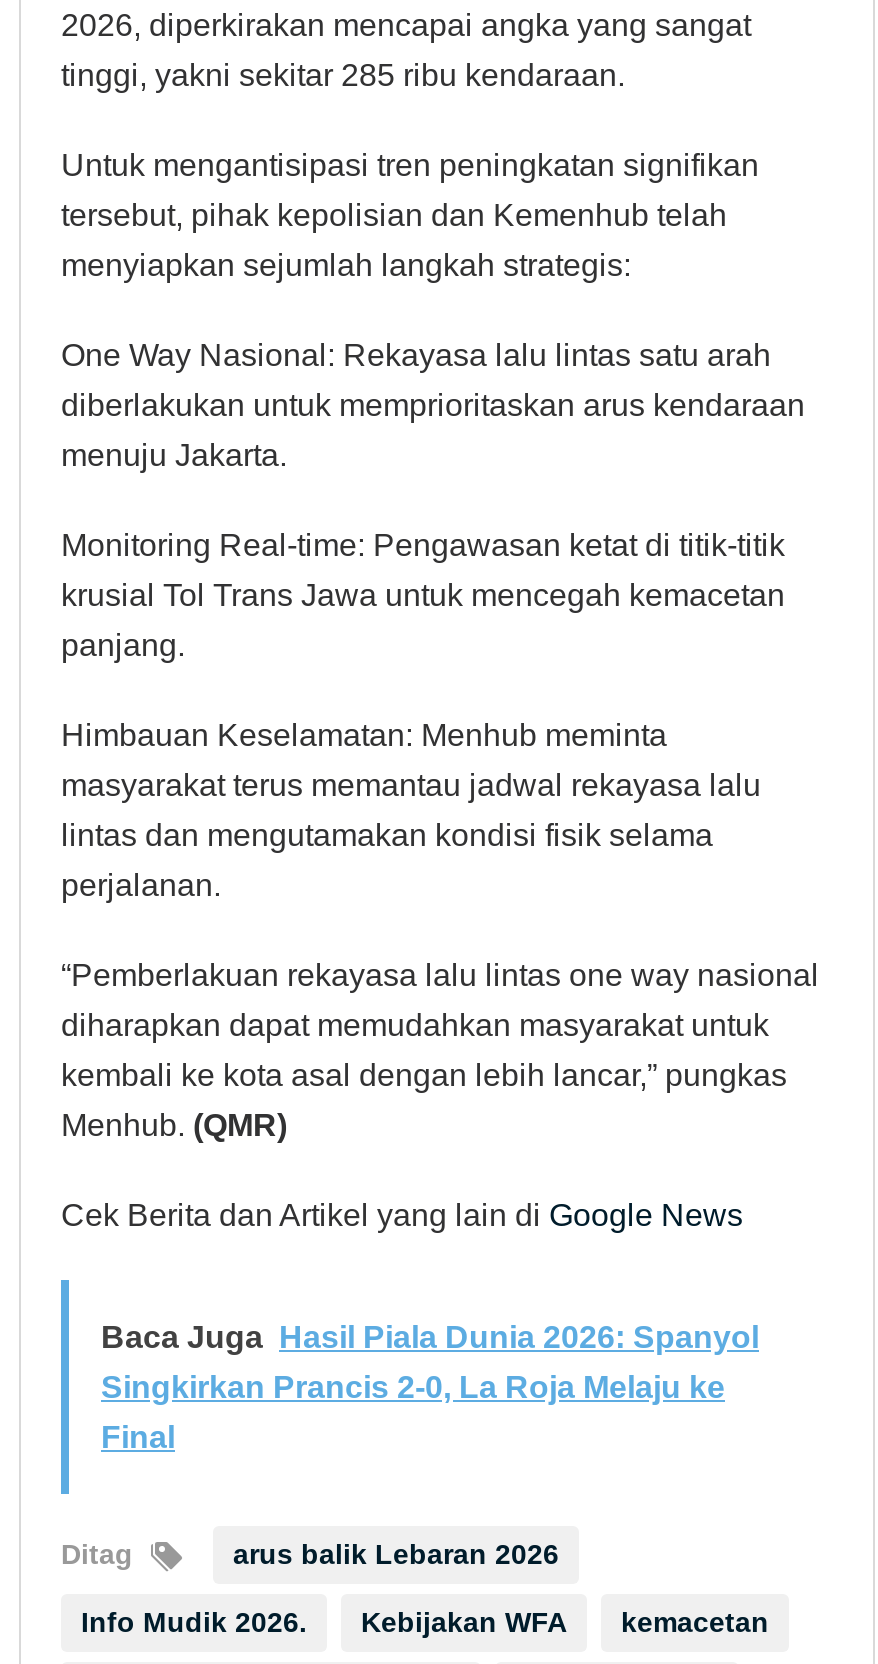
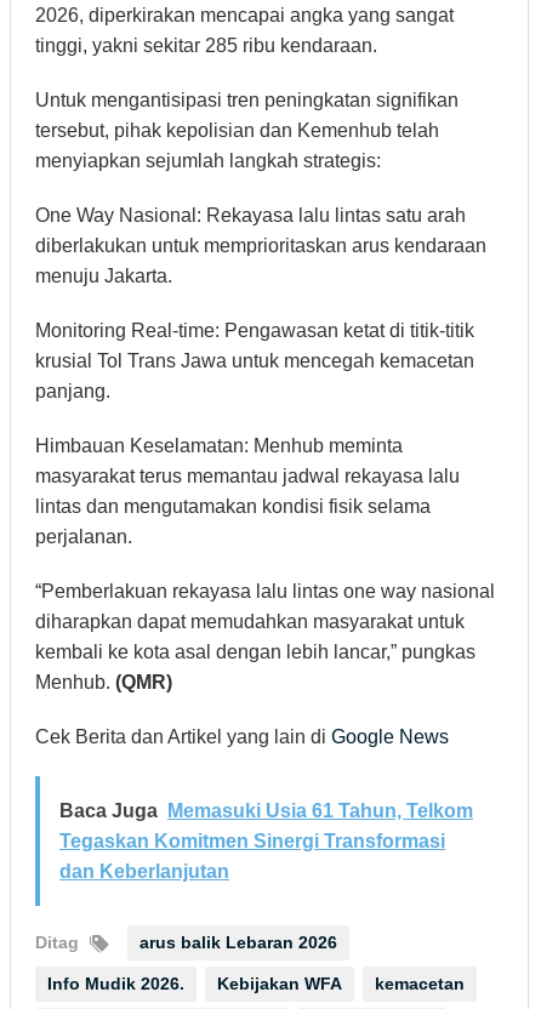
- Baca Juga Hasil Piala Dunia 2026: Spanyol
+ Baca Juga Memasuki Usia 61 Tahun, Telkom

- Singkirkan Prancis 2-0, La Roja Melaju ke
+ Tegaskan Komitmen Sinergi Transformasi

- Final
+ dan Keberlanjutan
